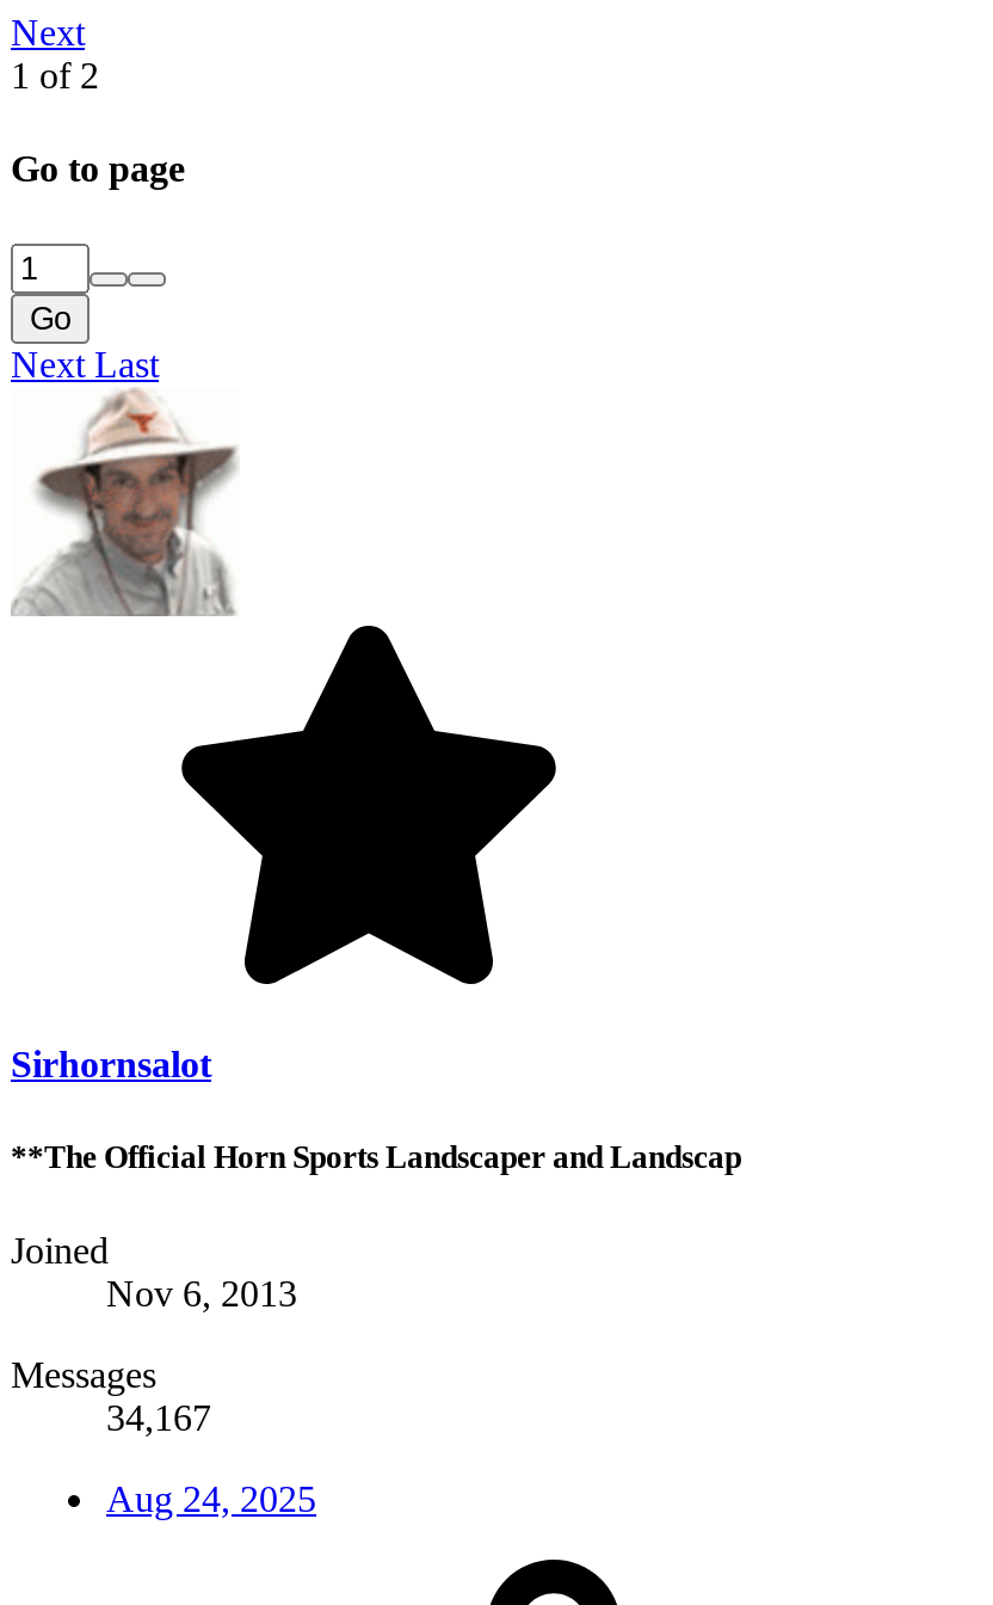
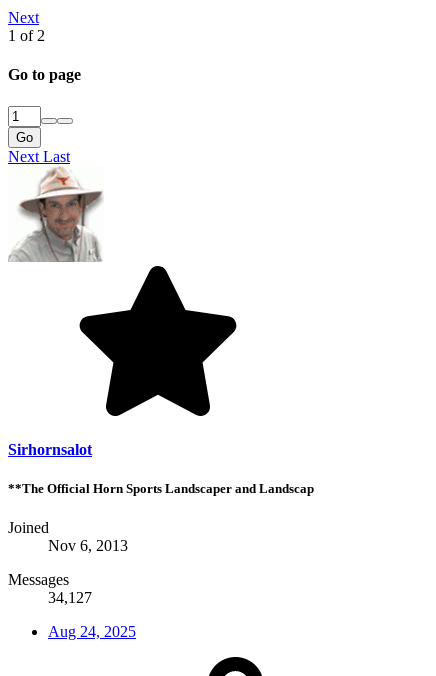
- 34,167
+ 34,127
